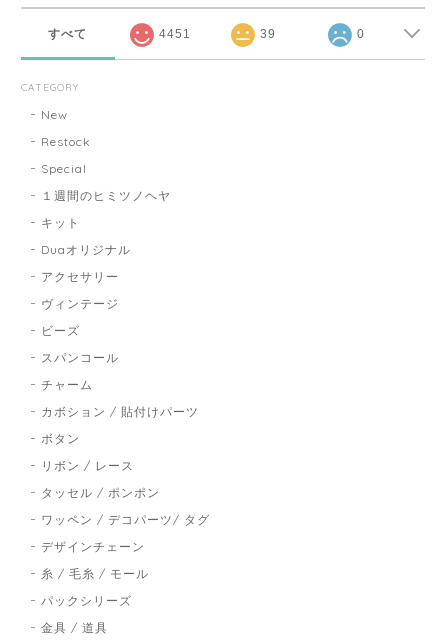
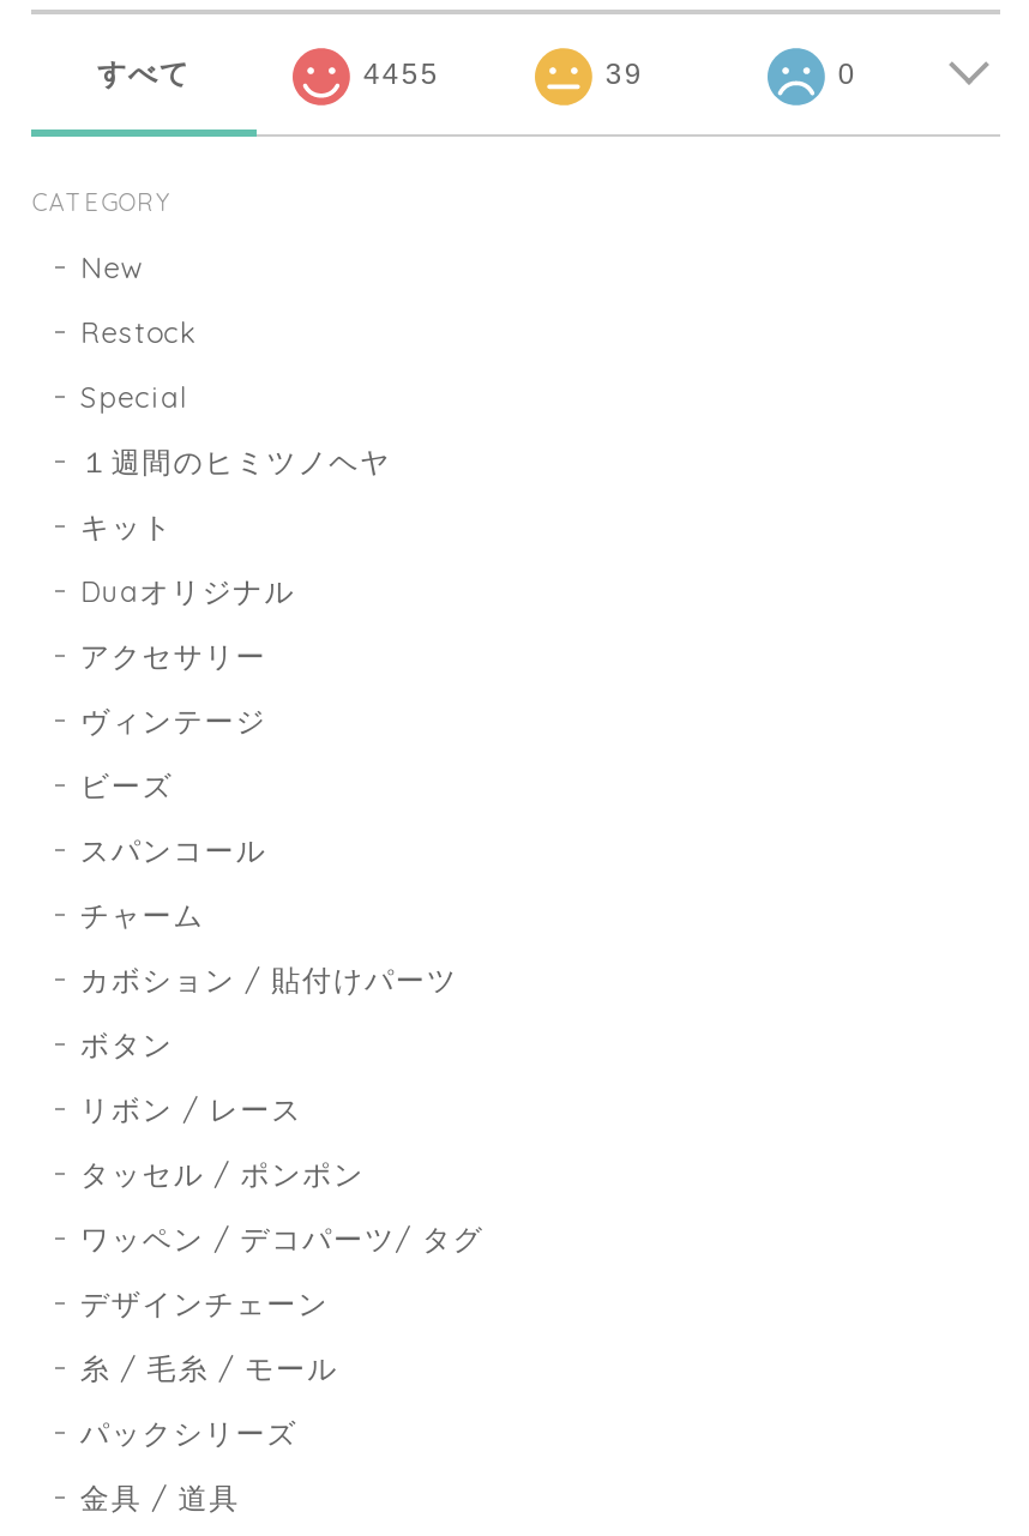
- 4451
+ 4455
